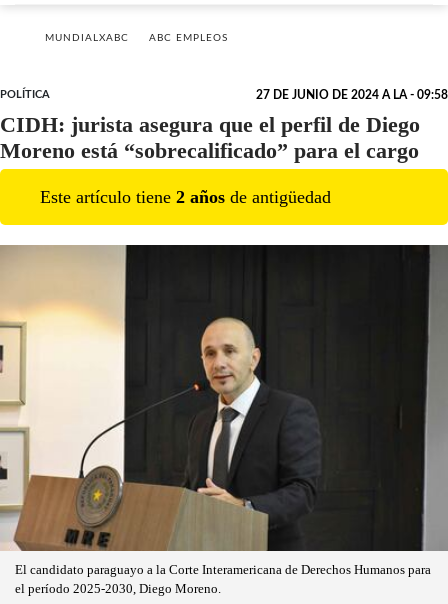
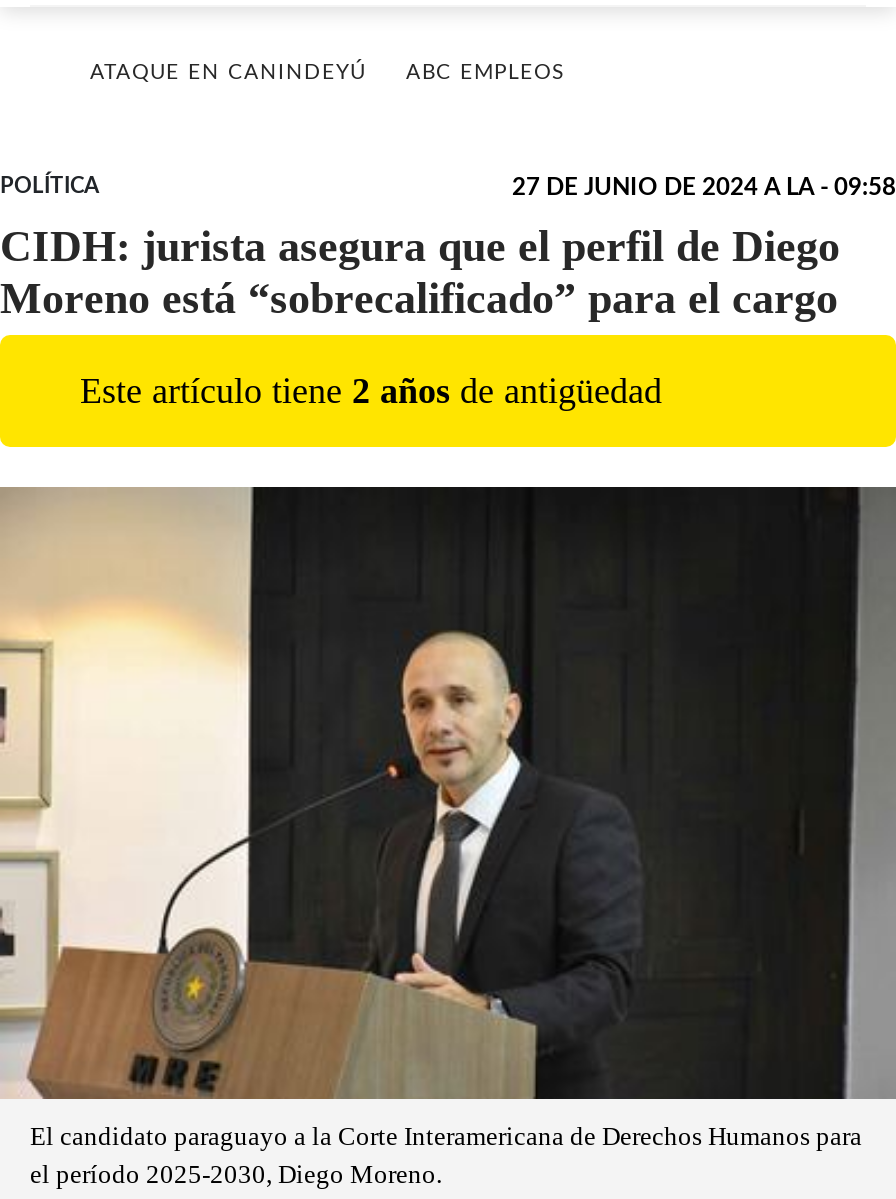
- MUNDIALXABC
+ ATAQUE EN CANINDEYÚ
